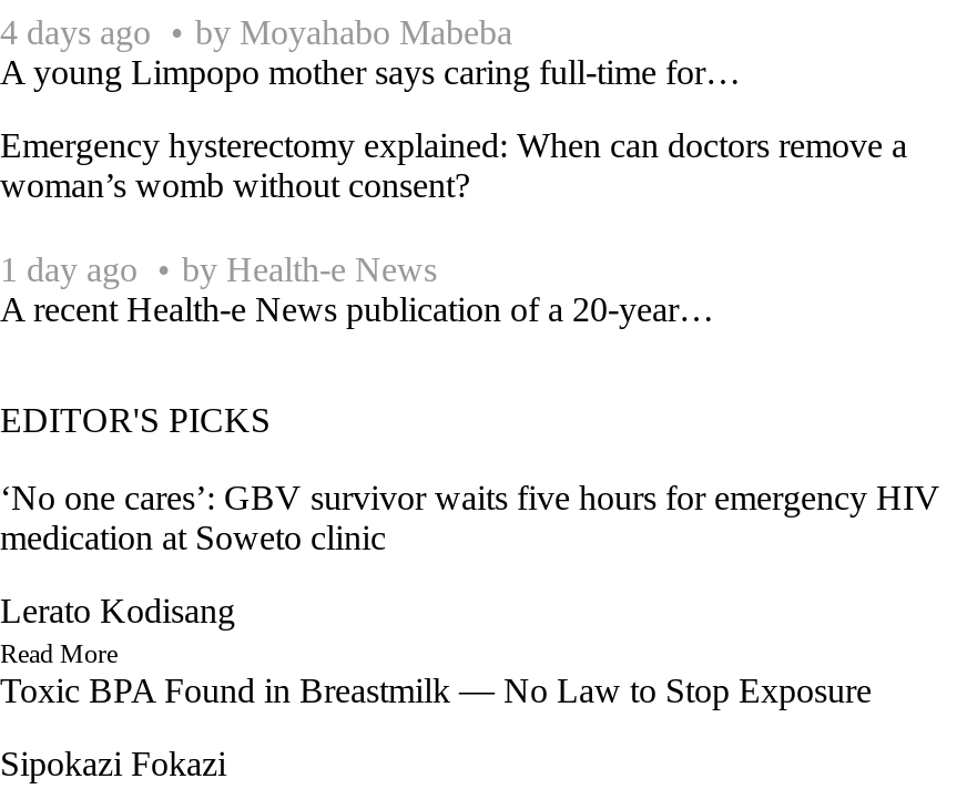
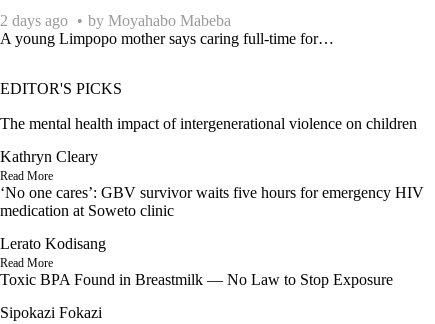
- 4 days ago by Moyahabo Mabeba
+ 2 days ago by Moyahabo Mabeba

- Emergency hysterectomy explained: When can doctors remove a
- woman’s womb without consent?
- 1 day ago
- by Health-e News
- A recent Health-e News publication of a 20-year …

moved up: EDITOR'S PICKS

+ The mental health impact of intergenerational violence on children
+ Kathryn Cleary
+ Read More
